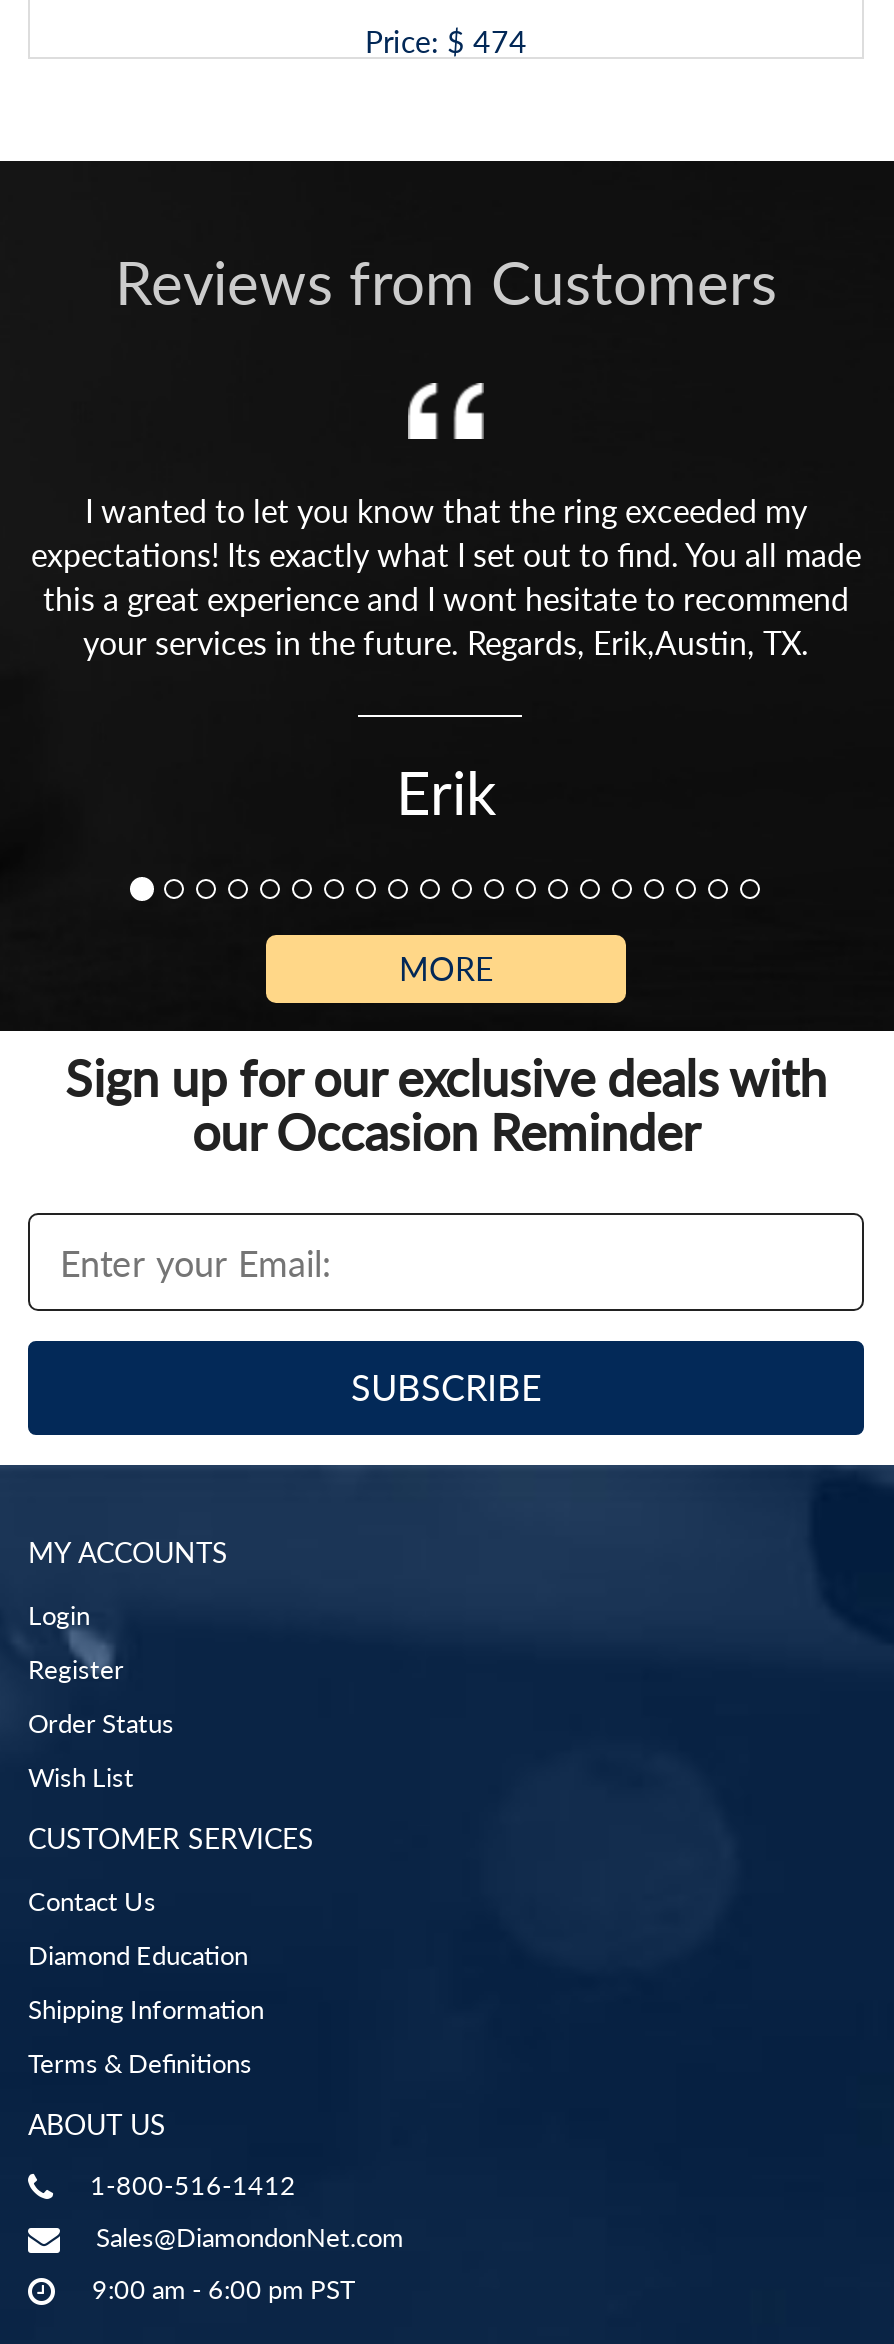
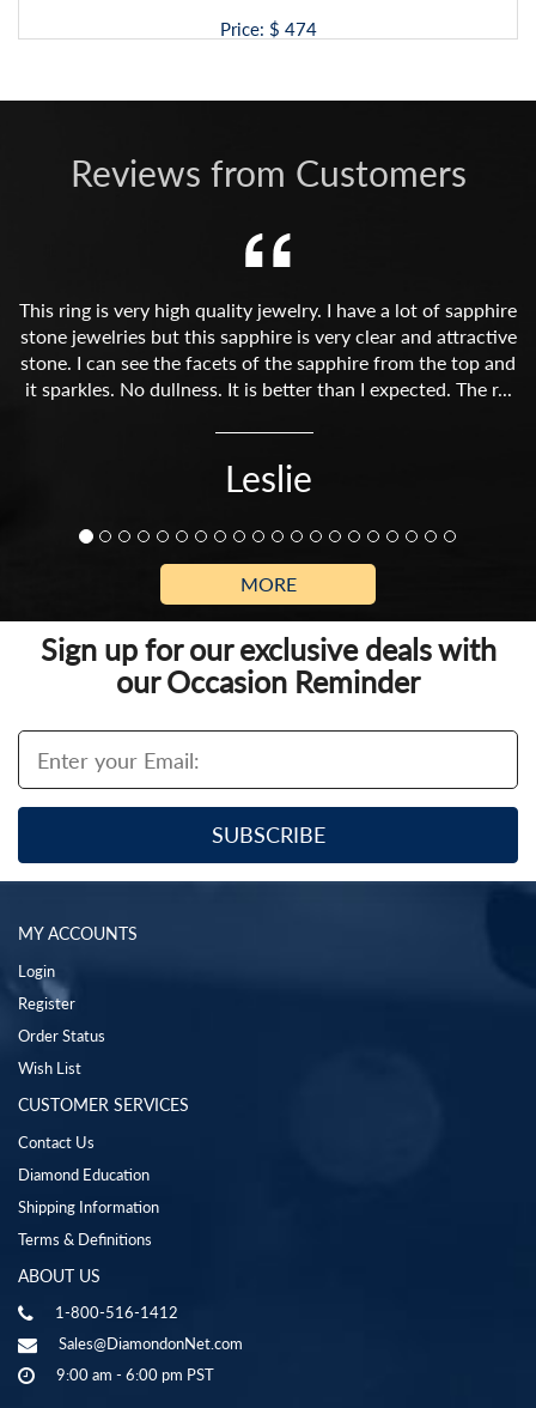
- I wanted to let you know that the ring exceeded my
- expectations! Its exactly what I set out to find. You all made
- this a great experience and I wont hesitate to recommend
- your services in the future. Regards, Erik,Austin, TX.
+ This ring is very high quality jewelry. I have a lot of sapphire
+ stone jewelries but this sapphire is very clear and attractive
+ stone. I can see the facets of the sapphire from the top and
+ it sparkles. No dullness. It is better than I expected. The r...

- Erik
+ Leslie
